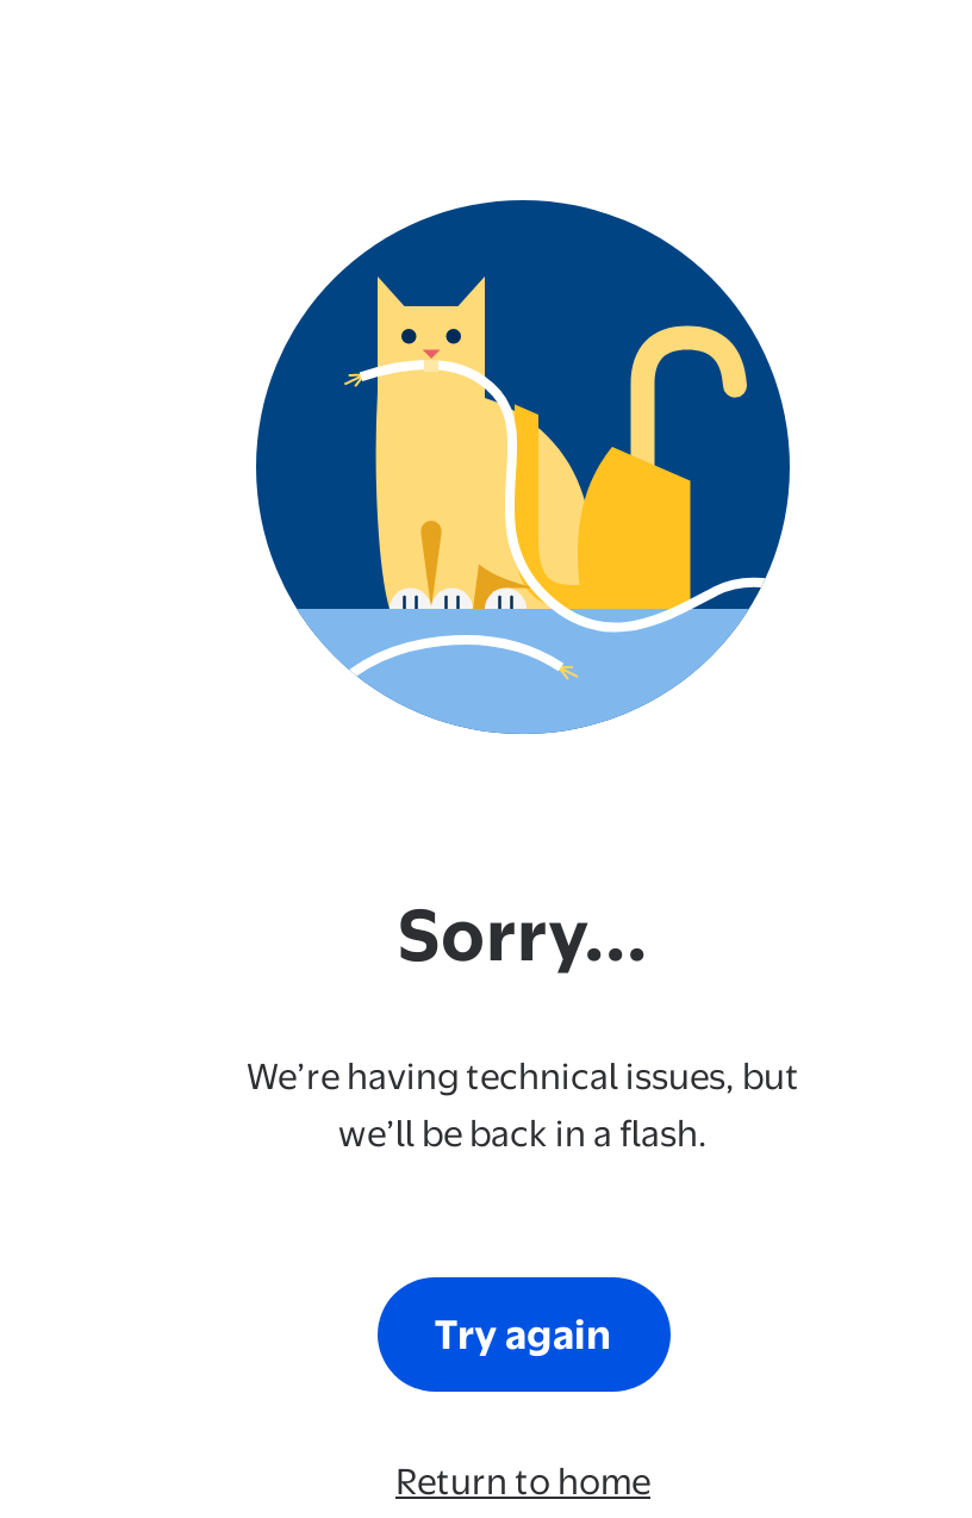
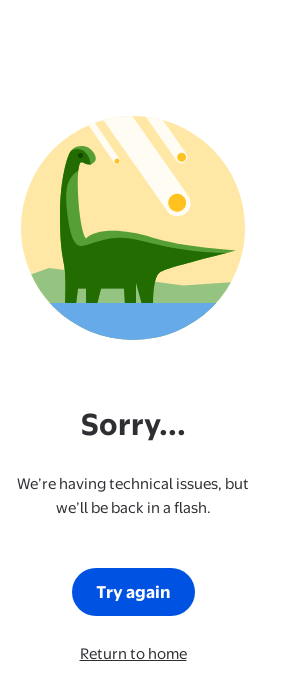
- [image]
+ [image]
